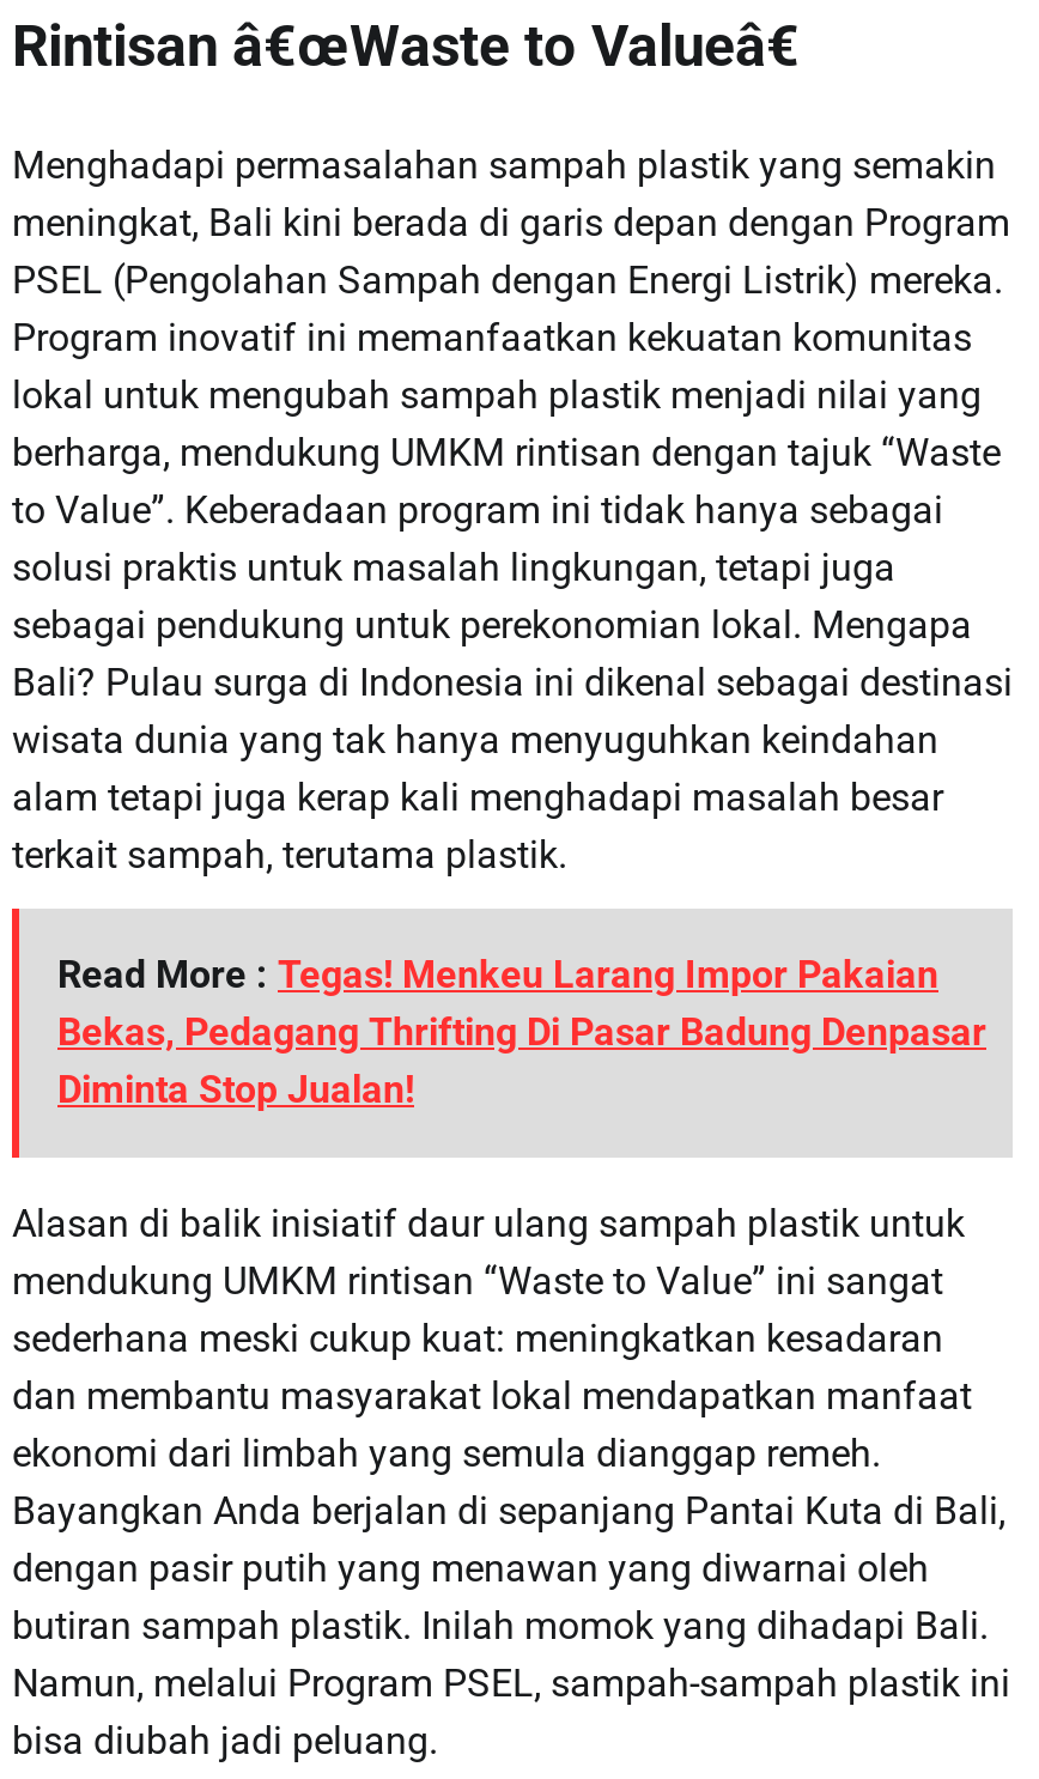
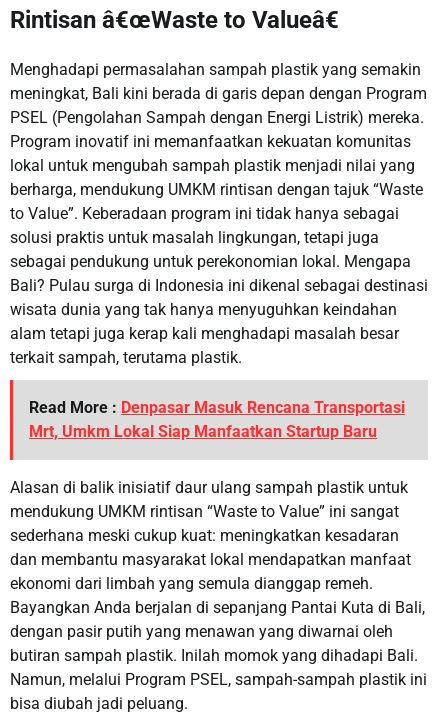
- Read More : Tegas! Menkeu Larang Impor Pakaian
- Bekas, Pedagang Thrifting Di Pasar Badung Denpasar
- Diminta Stop Jualan!
+ Read More : Denpasar Masuk Rencana Transportasi
+ Mrt, Umkm Lokal Siap Manfaatkan Startup Baru
